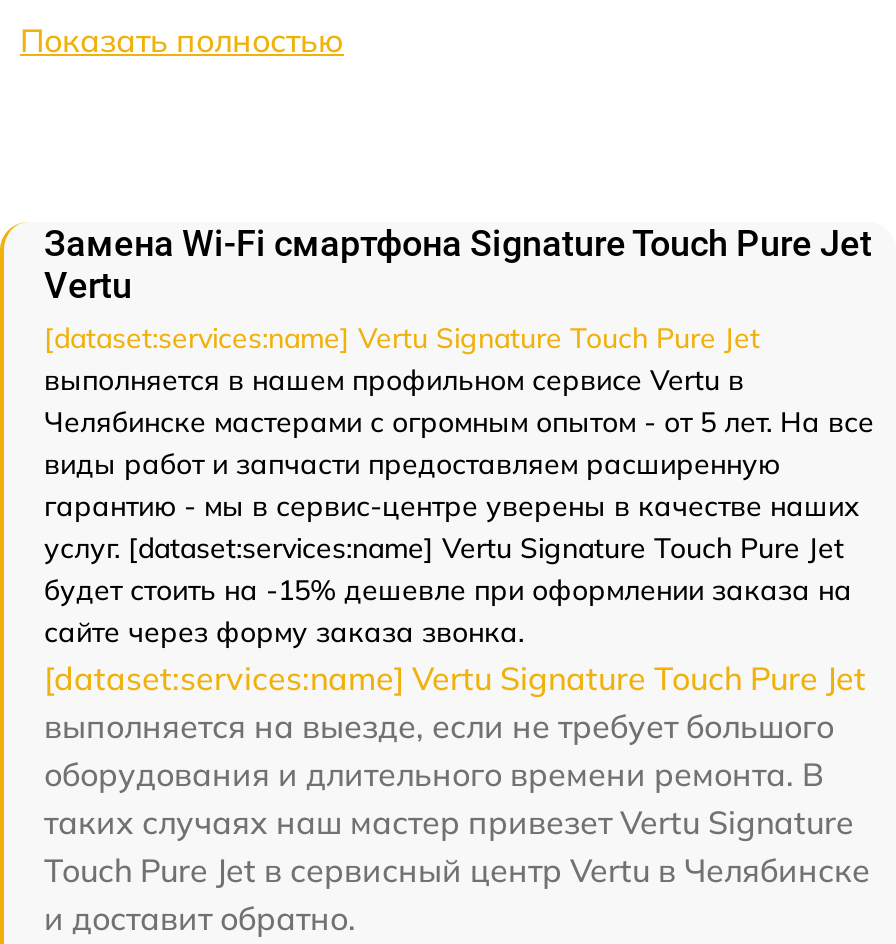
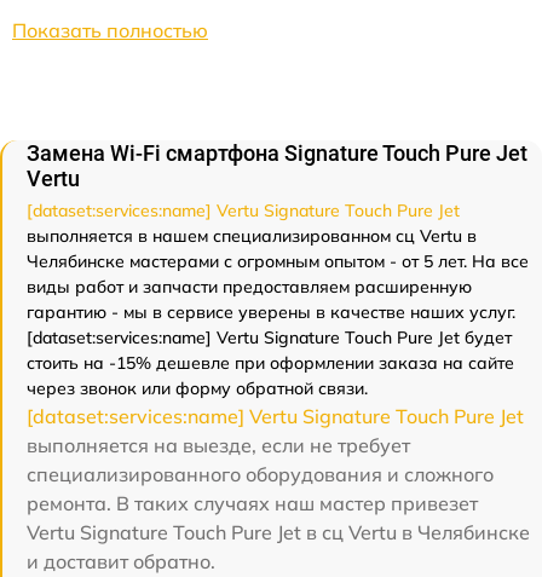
- выполняется в нашем профильном сервисе Vertu в
+ выполняется в нашем специализированном сц Vertu в

- гарантию - мы в сервис-центре уверены в качестве наших
- услуг. [dataset:services:name] Vertu Signature Touch Pure Jet
- будет стоить на -15% дешевле при оформлении заказа на
- сайте через форму заказа звонка.
+ гарантию - мы в сервисе уверены в качестве наших услуг.
+ [dataset:services:name] Vertu Signature Touch Pure Jet будет
+ стоить на -15% дешевле при оформлении заказа на сайте
+ через звонок или форму обратной связи.

- выполняется на выезде, если не требует большого
- оборудования и длительного времени ремонта. В
- таких случаях наш мастер привезет Vertu Signature
- Touch Pure Jet в сервисный центр Vertu в Челябинске
+ выполняется на выезде, если не требует
+ специализированного оборудования и сложного
+ ремонта. В таких случаях наш мастер привезет
+ Vertu Signature Touch Pure Jet в сц Vertu в Челябинске
